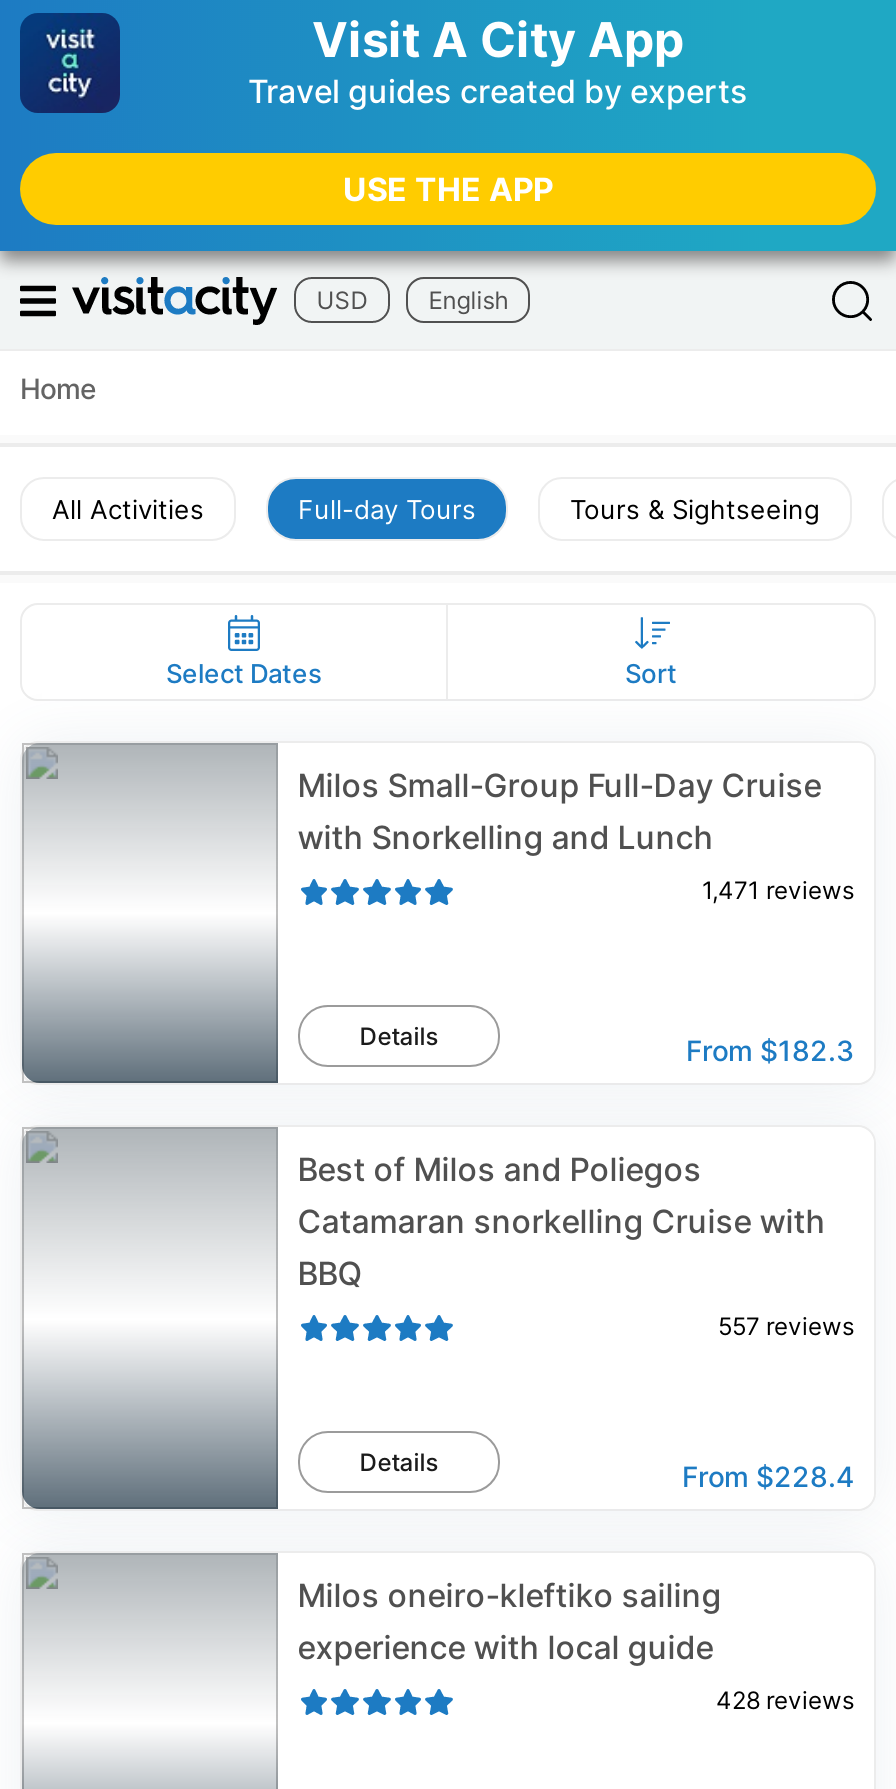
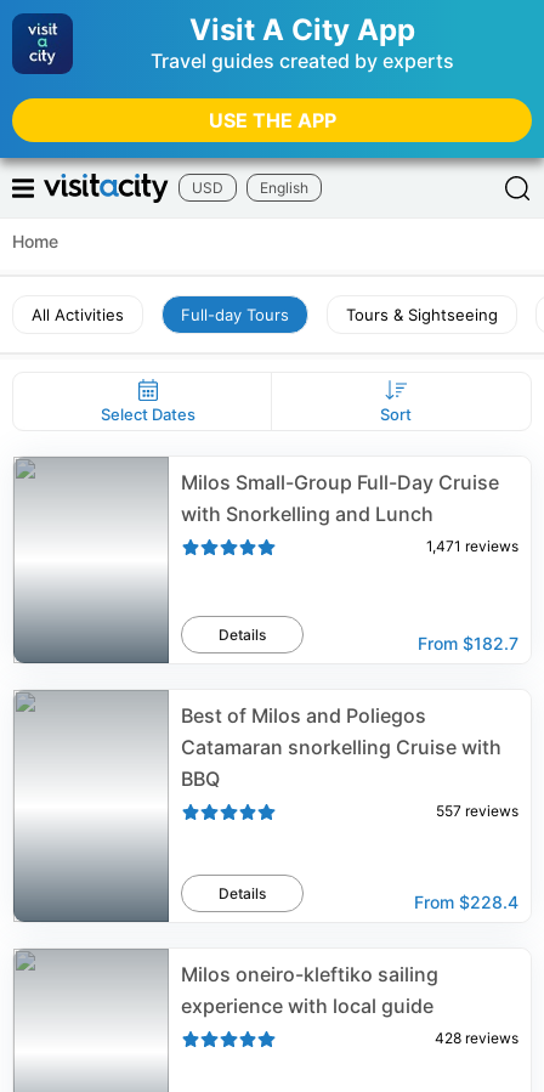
- From $182.3
+ From $182.7
